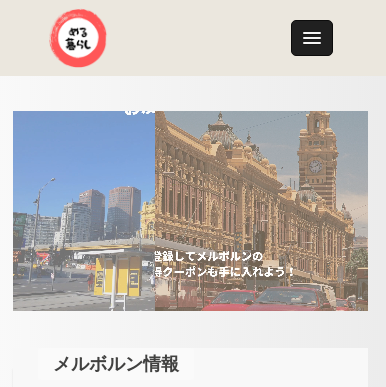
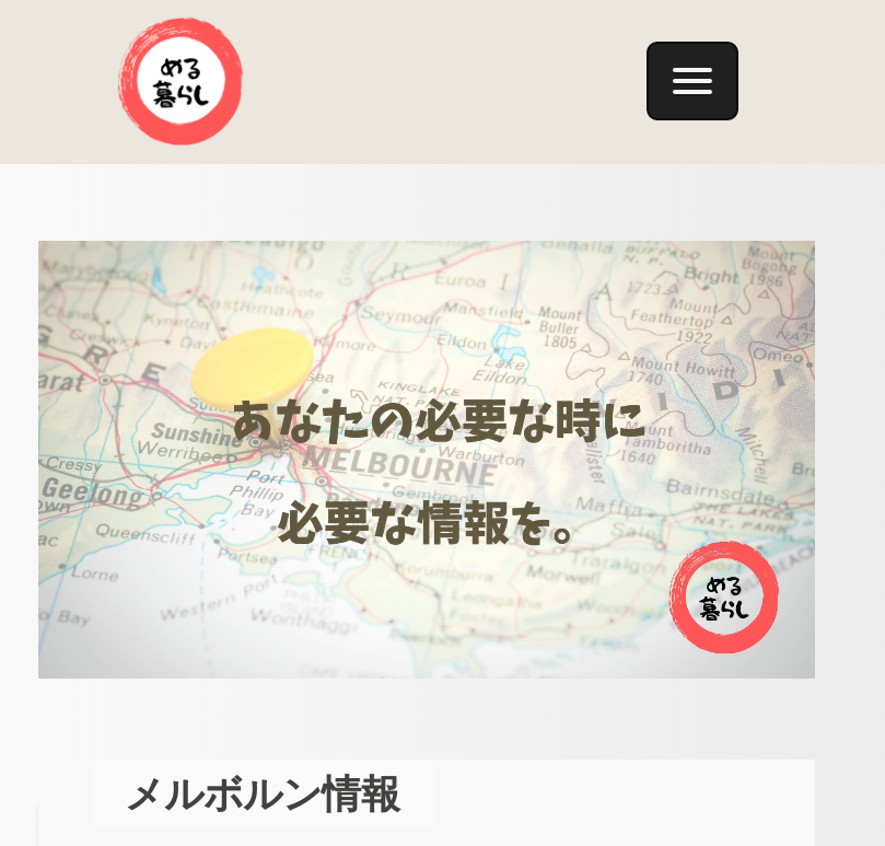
- [image]
+ [image]
